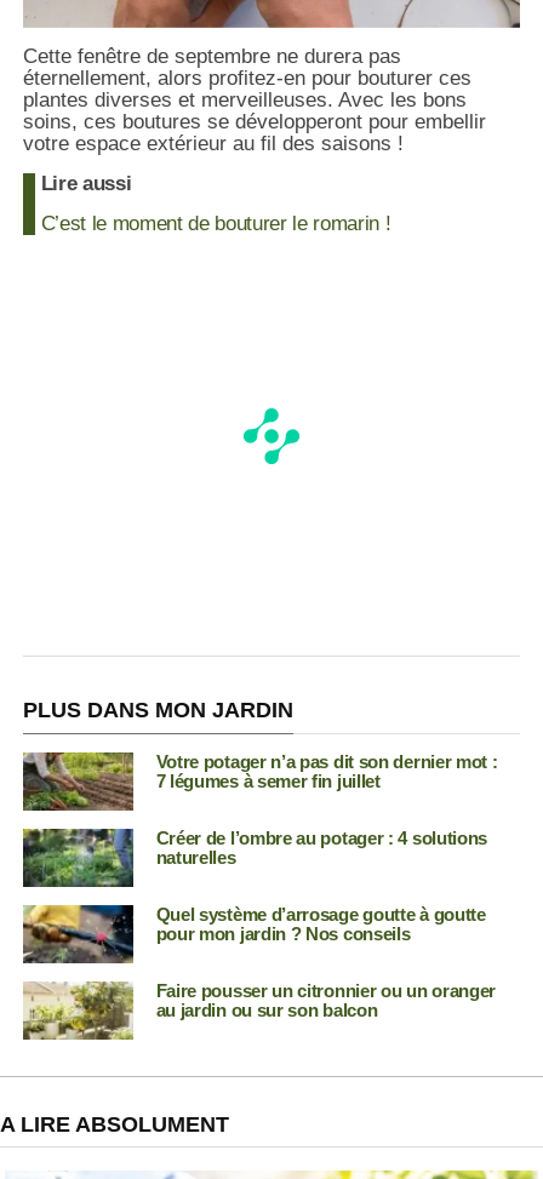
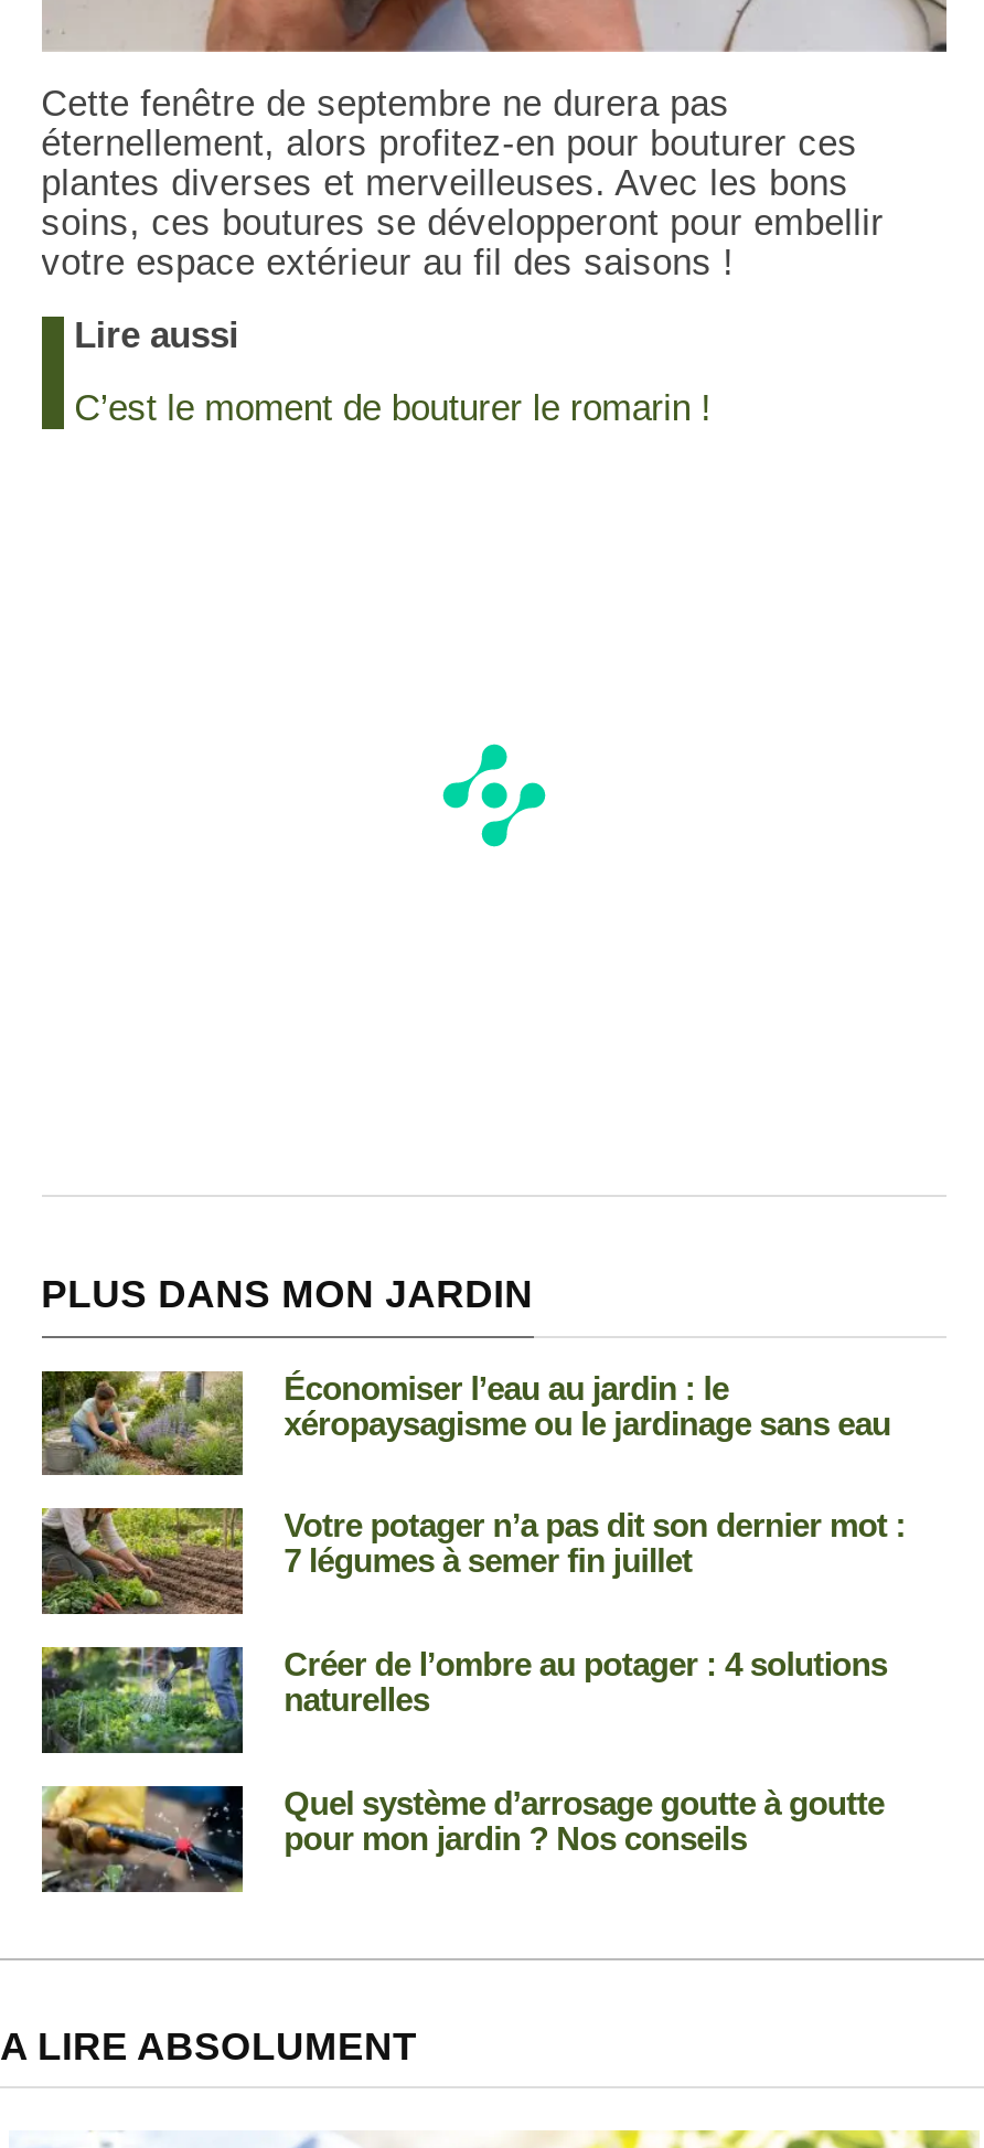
+ [image]
+ Économiser l’eau au jardin : le
+ xéropaysagisme ou le jardinage sans eau

moved down: [image] | Votre potager n’a pas dit son dernier mot : | 7 légumes à semer fin juillet | Créer de l’ombre au potager : 4 solutions | naturelles | Quel système d’arrosage goutte à goutte | pour mon jardin ? Nos conseils

- [image]
- Faire pousser un citronnier ou un oranger
- au jardin ou sur son balcon
